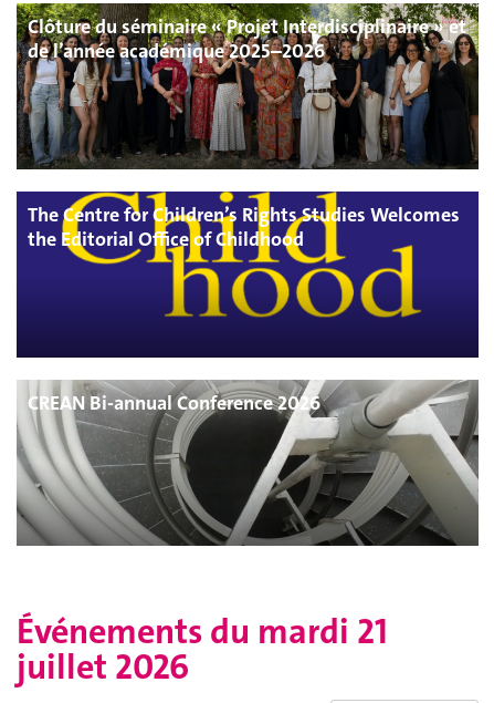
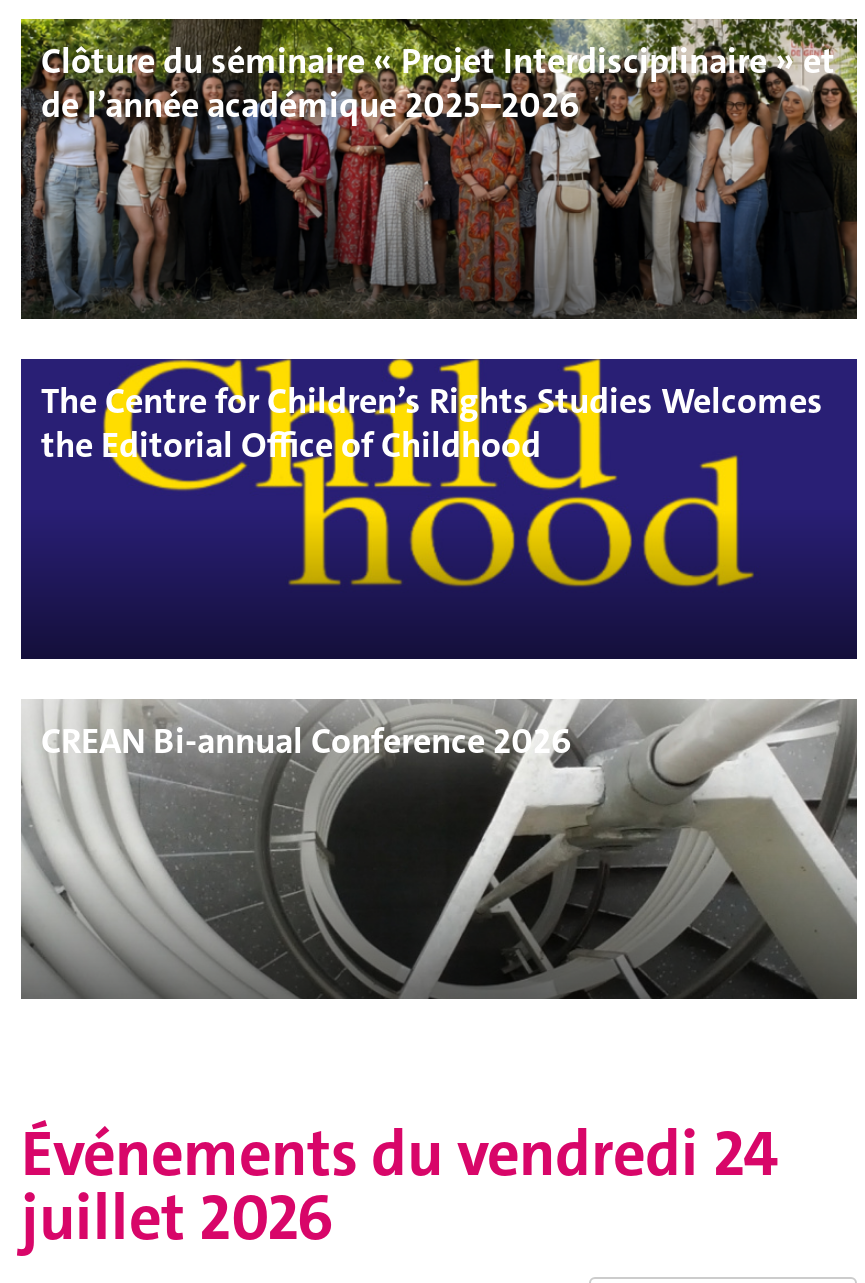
- Événements du mardi 21
+ Événements du vendredi 24
